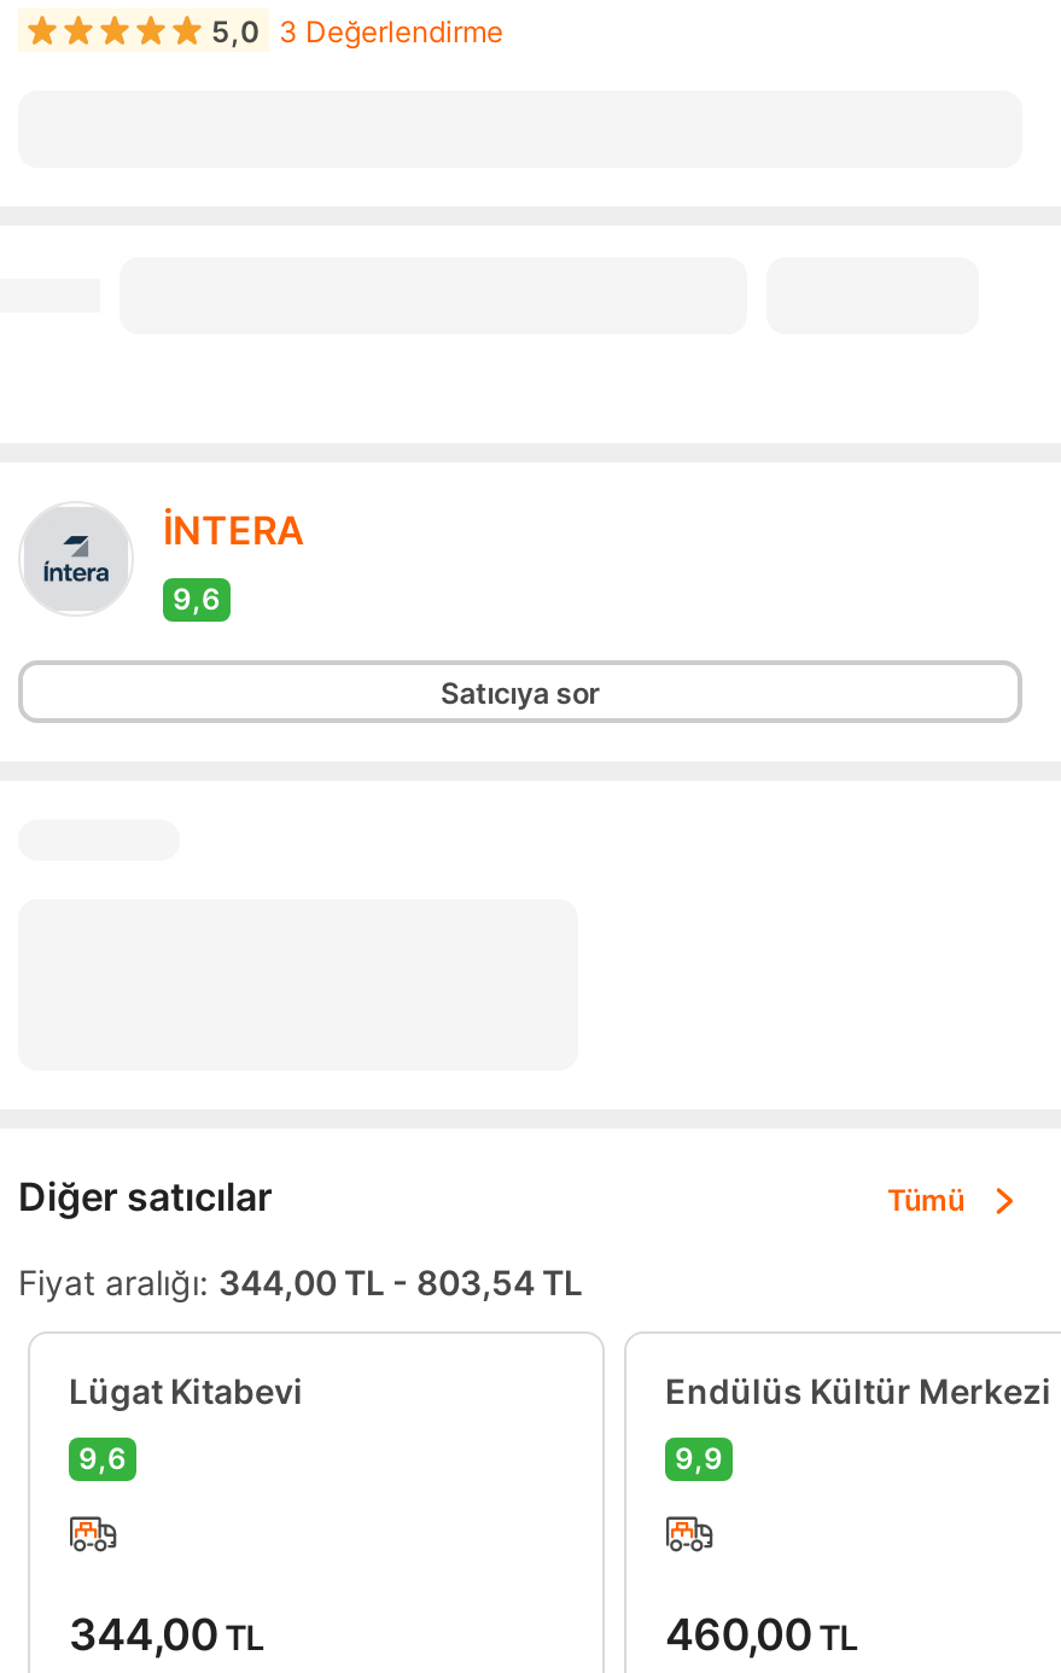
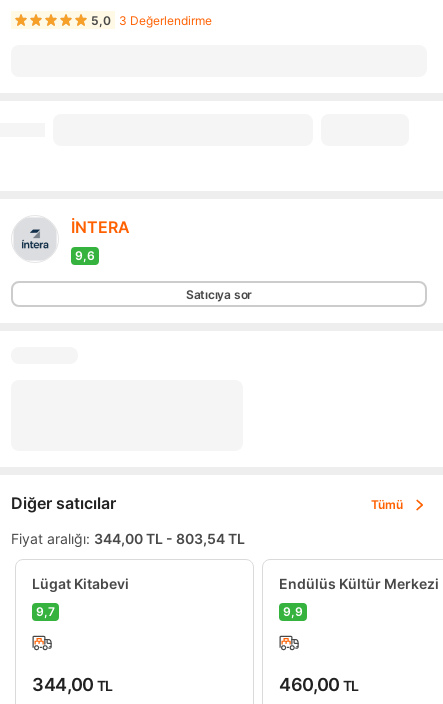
- 9,6
+ 9,7
